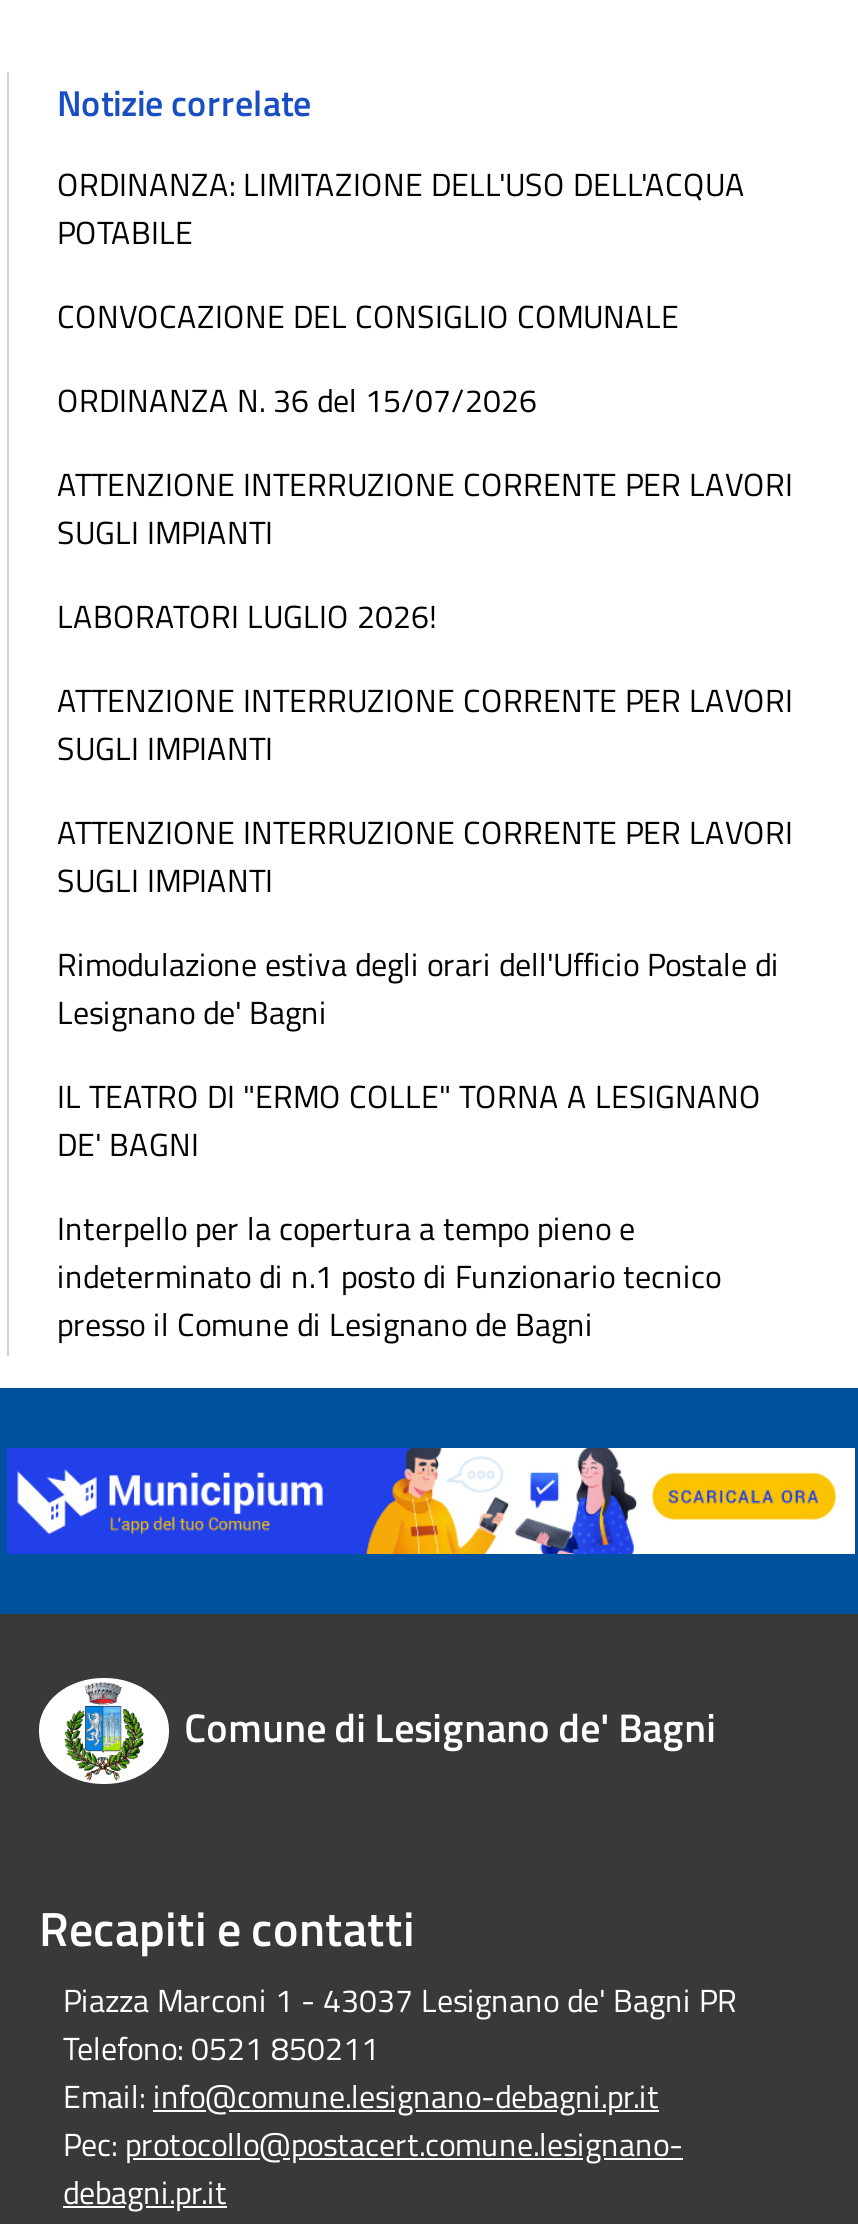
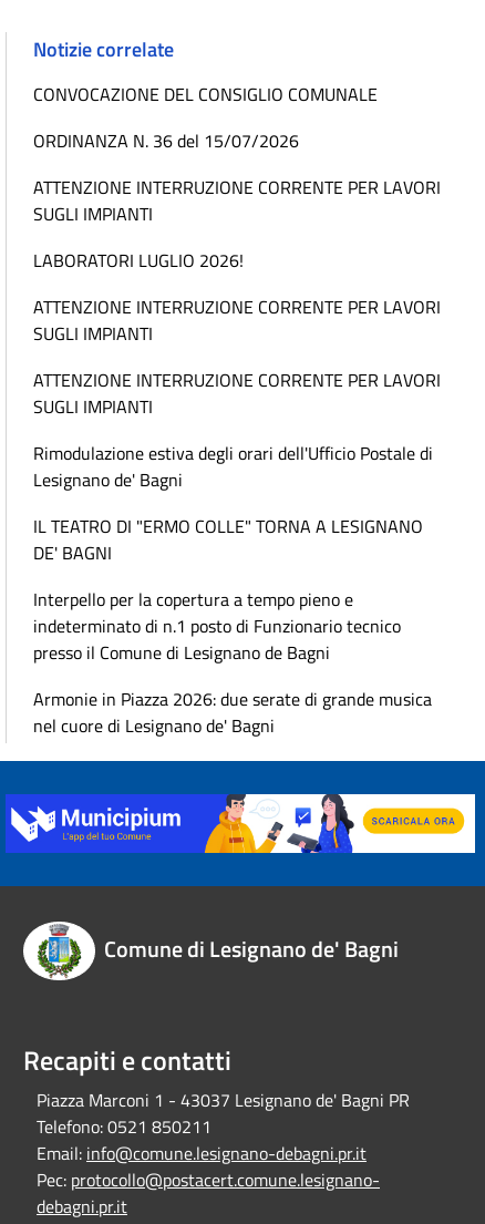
- ORDINANZA: LIMITAZIONE DELL'USO DELL'ACQUA
- POTABILE

moved up: CONVOCAZIONE DEL CONSIGLIO COMUNALE | ORDINANZA N. 36 del 15/07/2026 | ATTENZIONE INTERRUZIONE CORRENTE PER LAVORI | ... | indeterminato di n.1 posto di Funzionario tecnico | presso il Comune di Lesignano de Bagni

+ Armonie in Piazza 2026: due serate di grande musica
+ nel cuore di Lesignano de' Bagni
